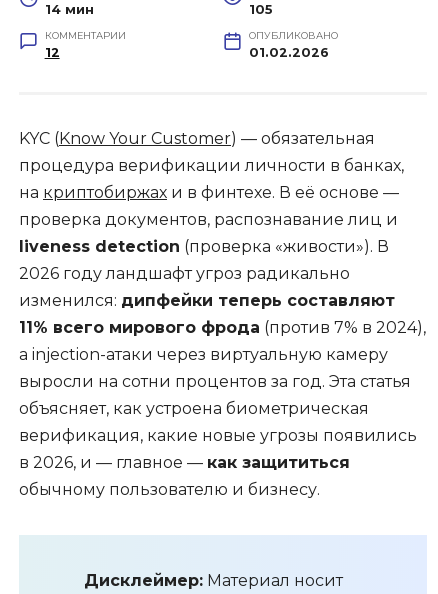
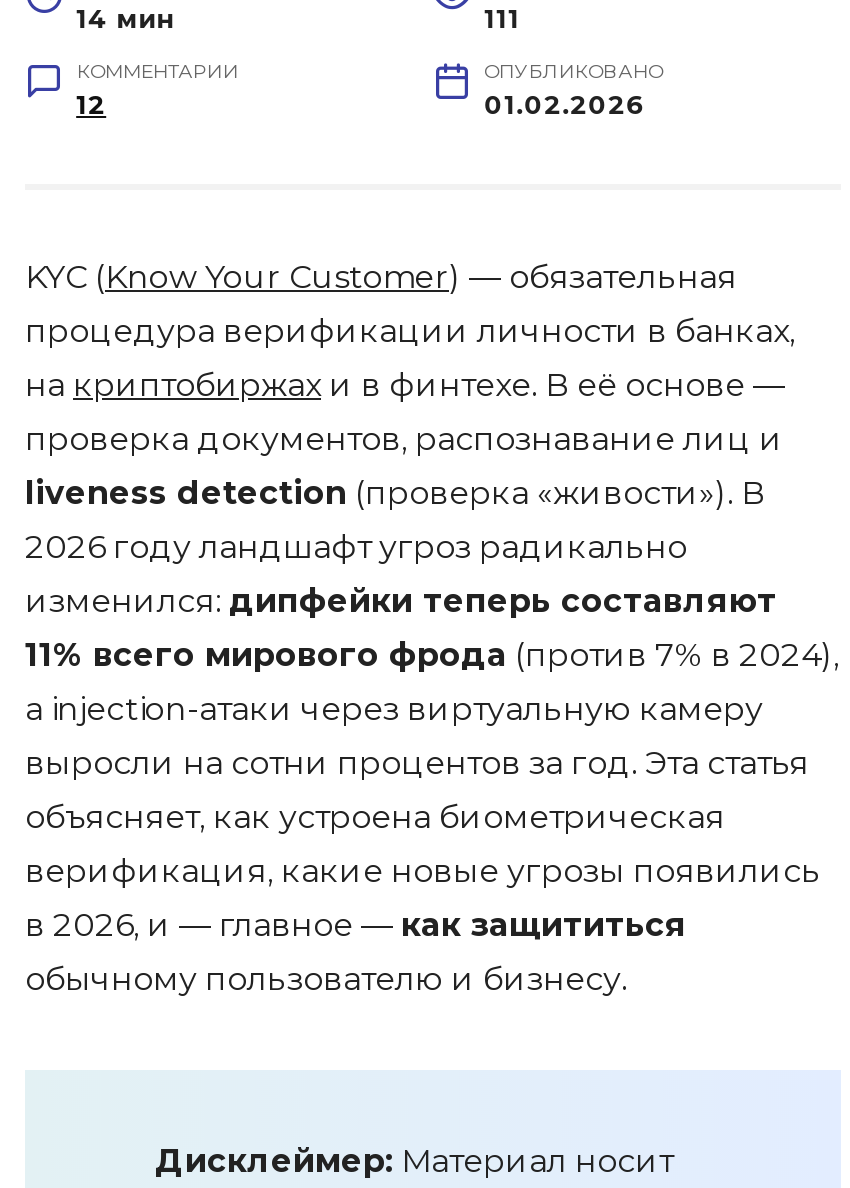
- 105
+ 111
